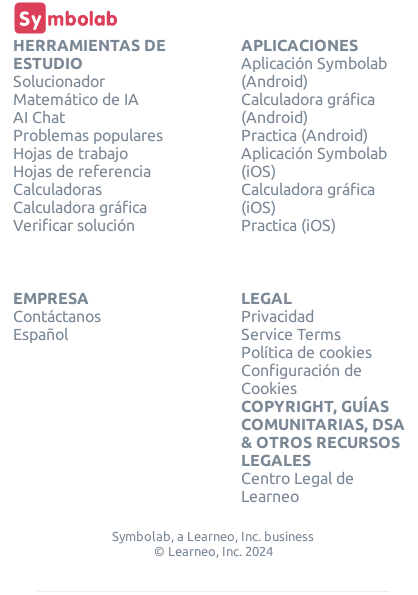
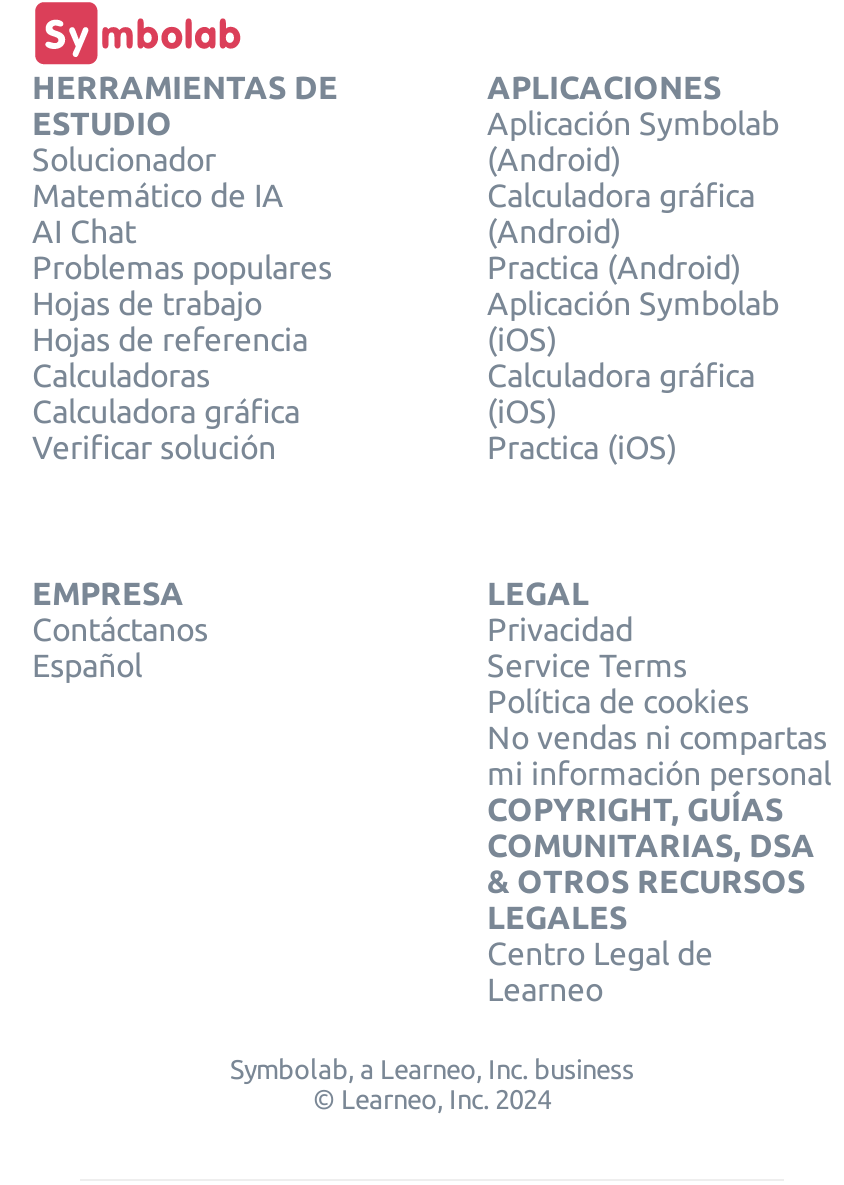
- Configuración de
- Cookies
+ No vendas ni compartas
+ mi información personal
